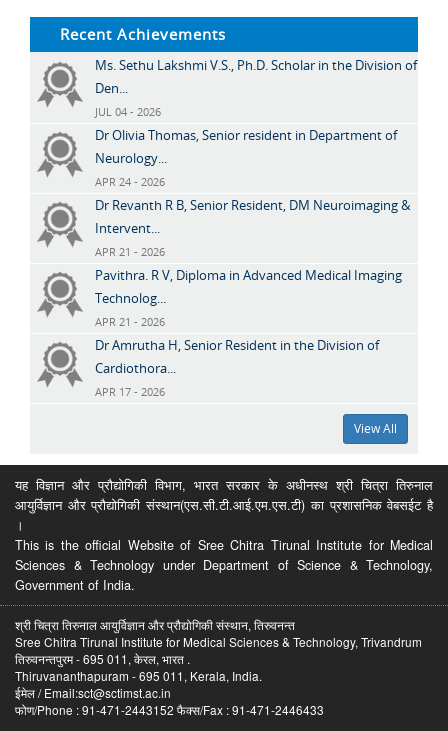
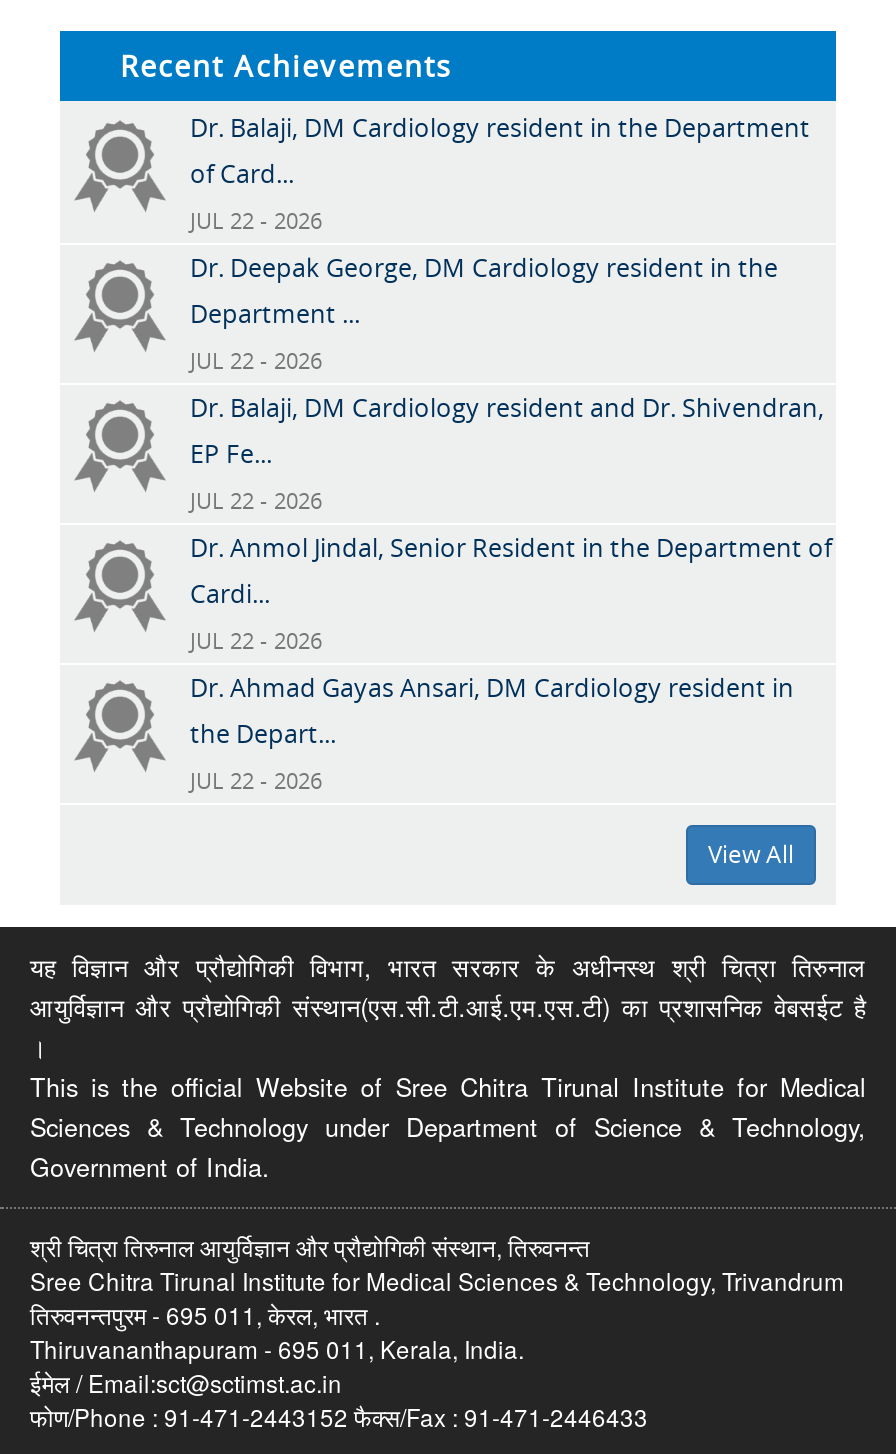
- Ms. Sethu Lakshmi V.S., Ph.D. Scholar in the Division of
- Den...
- JUL 04 - 2026
- Dr Olivia Thomas, Senior resident in Department of
- Neurology...
- APR 24 - 2026
- Dr Revanth R B, Senior Resident, DM Neuroimaging &
- Intervent...
- APR 21 - 2026
- Pavithra. R V, Diploma in Advanced Medical Imaging
- Technolog...
- APR 21 - 2026
- Dr Amrutha H, Senior Resident in the Division of
- Cardiothora...
- APR 17 - 2026
+ Dr. Balaji, DM Cardiology resident in the Department
+ of Card...
+ JUL 22 - 2026
+ Dr. Deepak George, DM Cardiology resident in the
+ Department ...
+ JUL 22 - 2026
+ Dr. Balaji, DM Cardiology resident and Dr. Shivendran,
+ EP Fe...
+ JUL 22 - 2026
+ Dr. Anmol Jindal, Senior Resident in the Department of
+ Cardi...
+ JUL 22 - 2026
+ Dr. Ahmad Gayas Ansari, DM Cardiology resident in
+ the Depart...
+ JUL 22 - 2026
